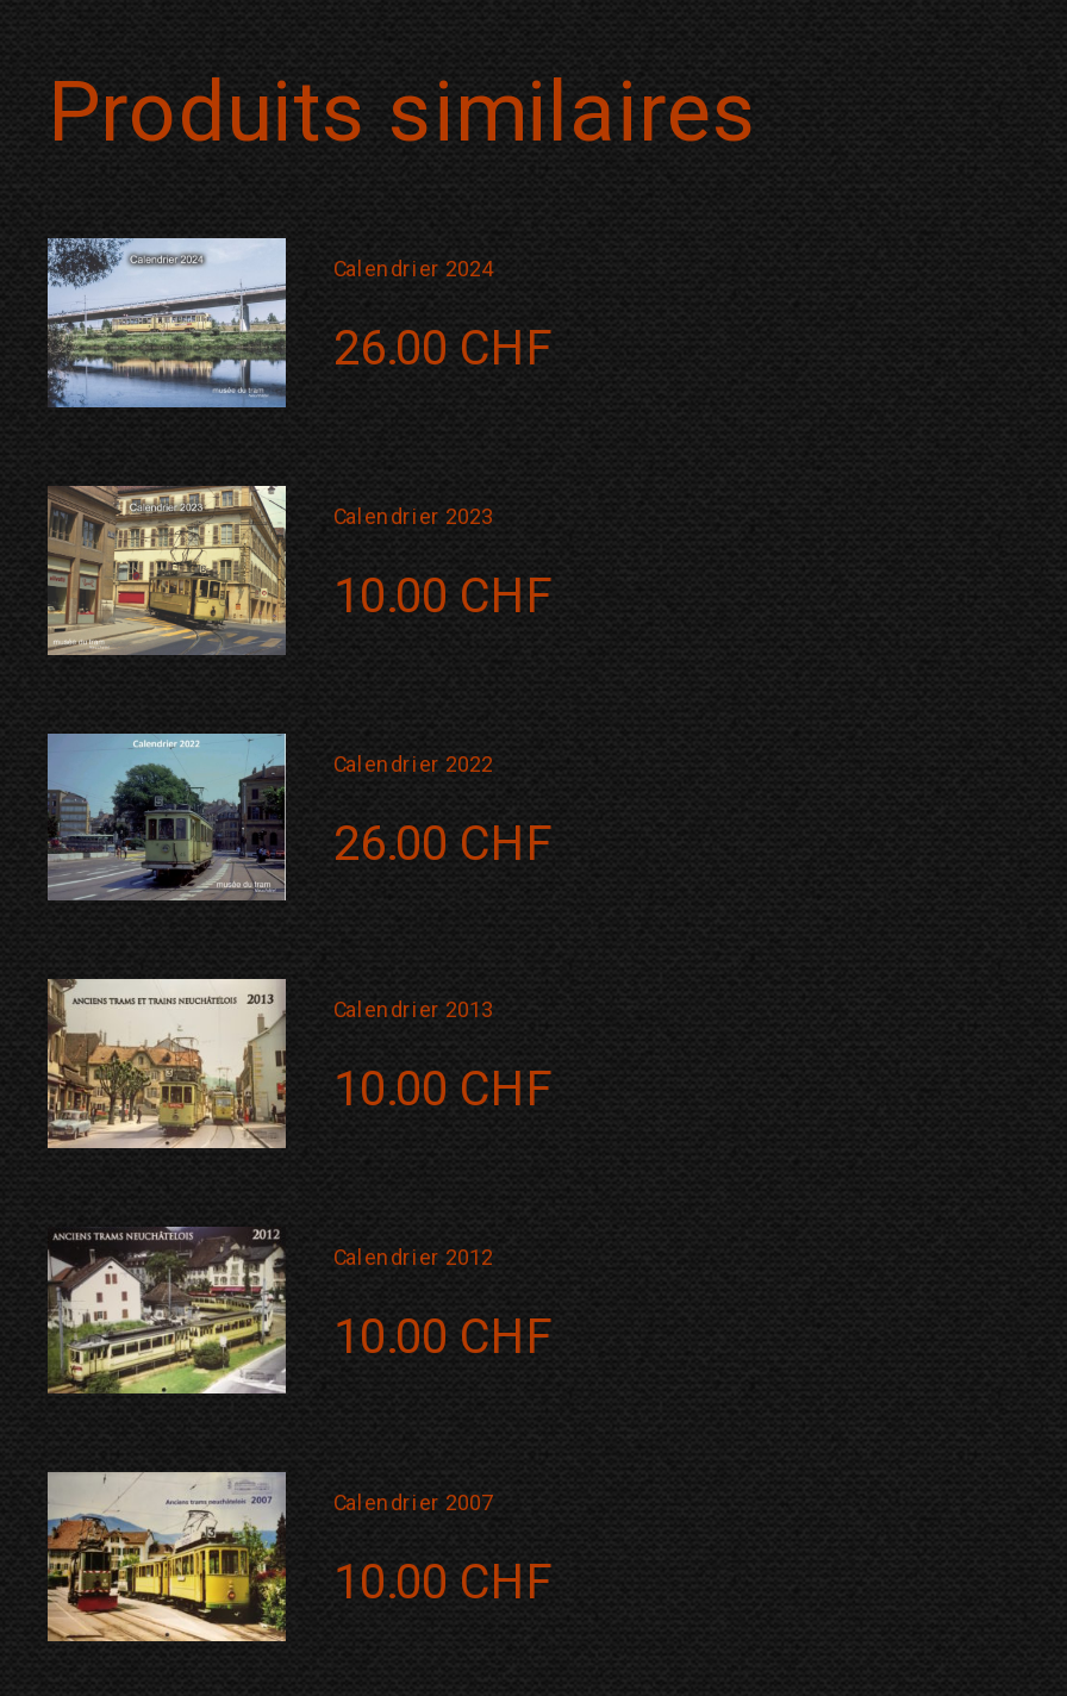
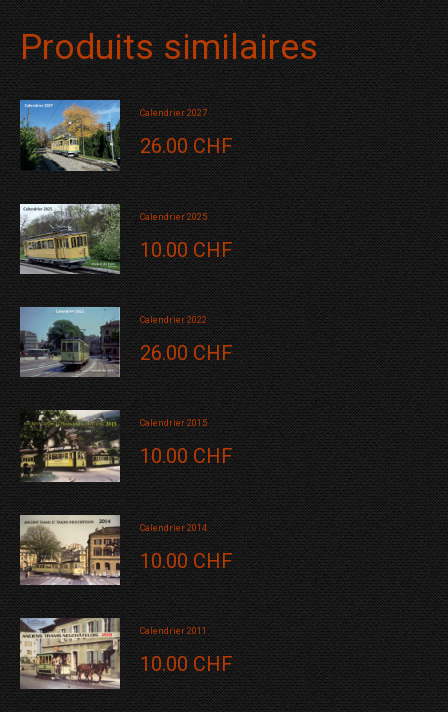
- [image]
- Calendrier 2024
+ [image]
+ Calendrier 2027

- [image]
- Calendrier 2023
+ [image]
+ Calendrier 2025

- [image]
- Calendrier 2013
+ [image]
+ Calendrier 2015

- [image]
- Calendrier 2012
+ [image]
+ Calendrier 2014

- [image]
- Calendrier 2007
+ [image]
+ Calendrier 2011
